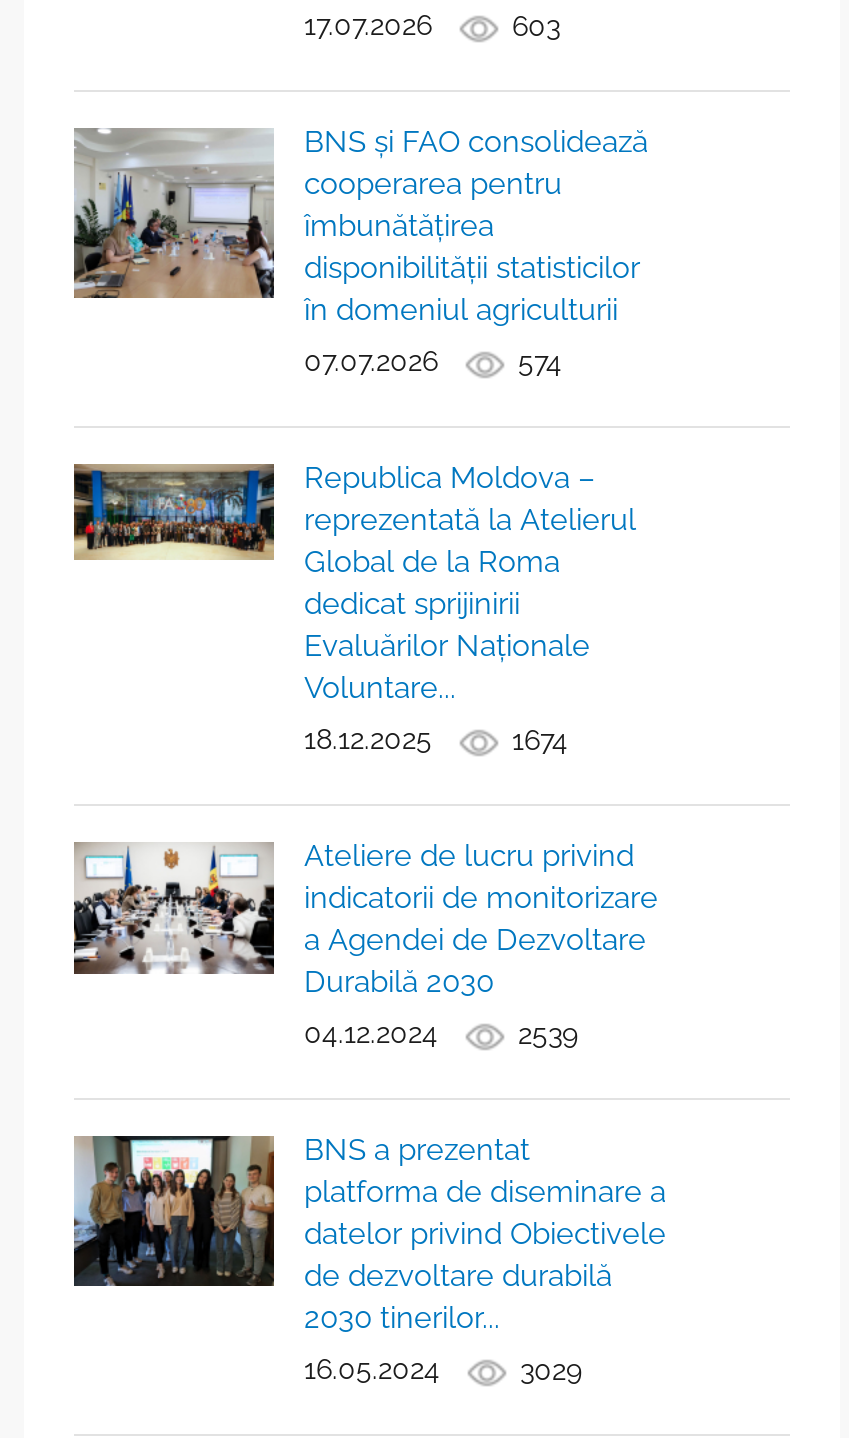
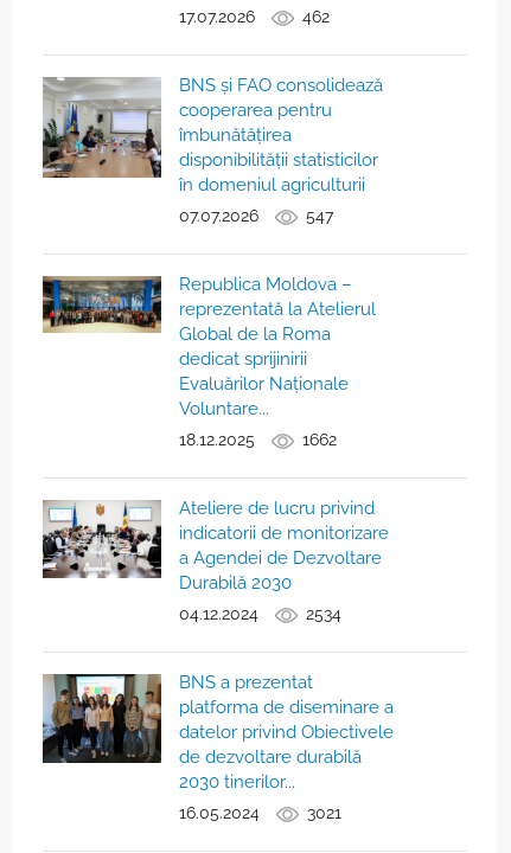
- 17.07.2026 603
+ 17.07.2026 462

- 07.07.2026 574
+ 07.07.2026 547

- 18.12.2025 1674
+ 18.12.2025 1662

- 04.12.2024 2539
+ 04.12.2024 2534

- 16.05.2024 3029
+ 16.05.2024 3021
